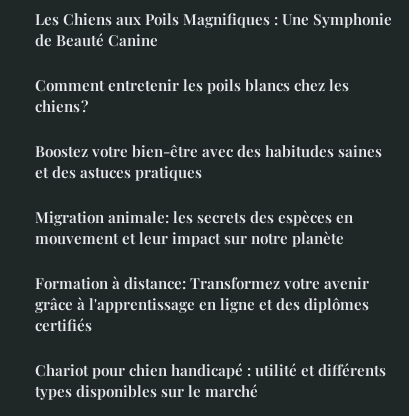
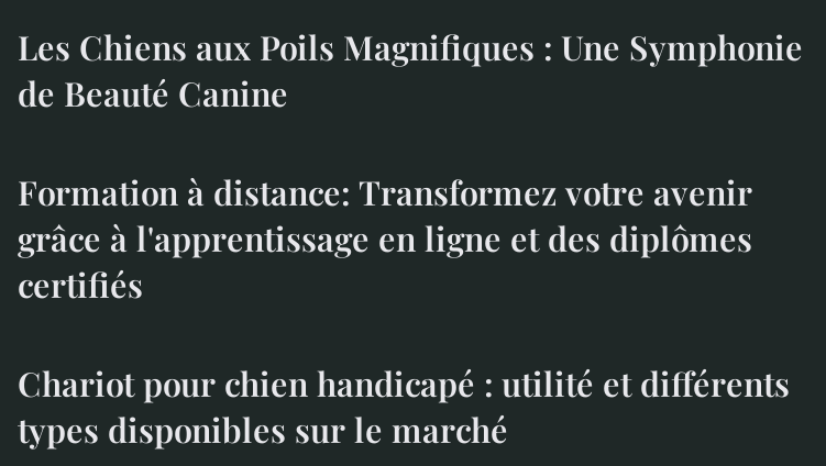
- Comment entretenir les poils blancs chez les
- chiens ?
- Boostez votre bien-être avec des habitudes saines
- et des astuces pratiques
- Migration animale: les secrets des espèces en
- mouvement et leur impact sur notre planète
